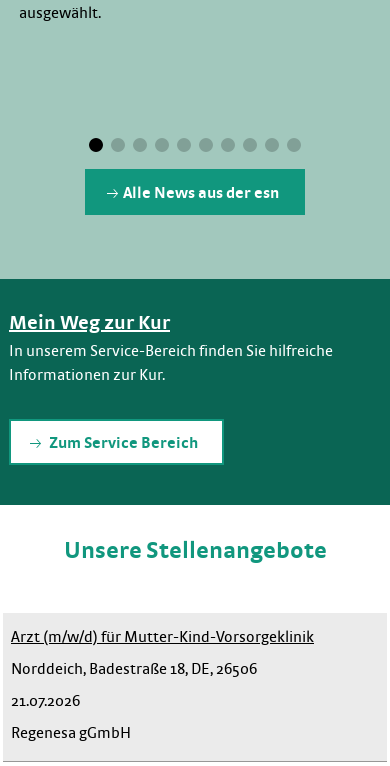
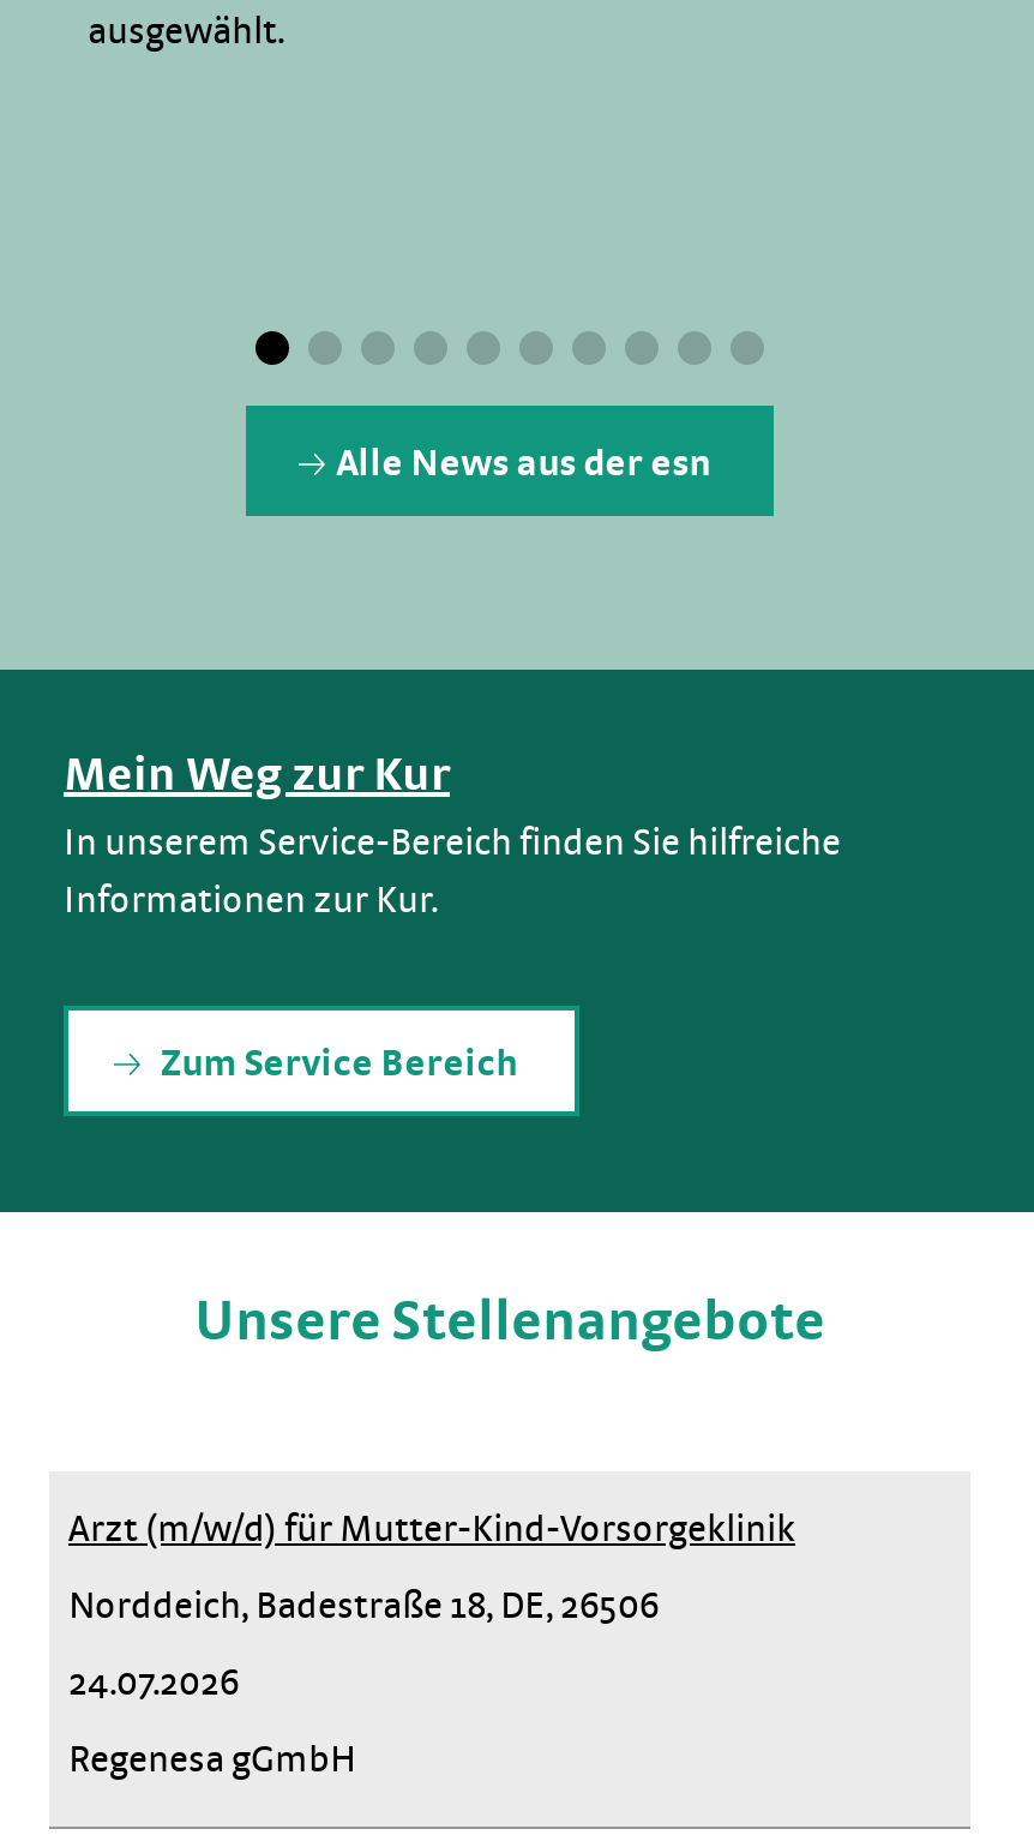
- 21.07.2026
+ 24.07.2026
